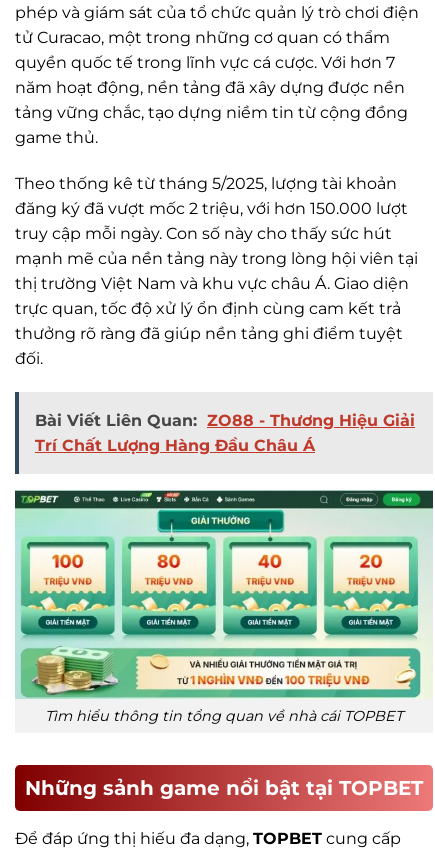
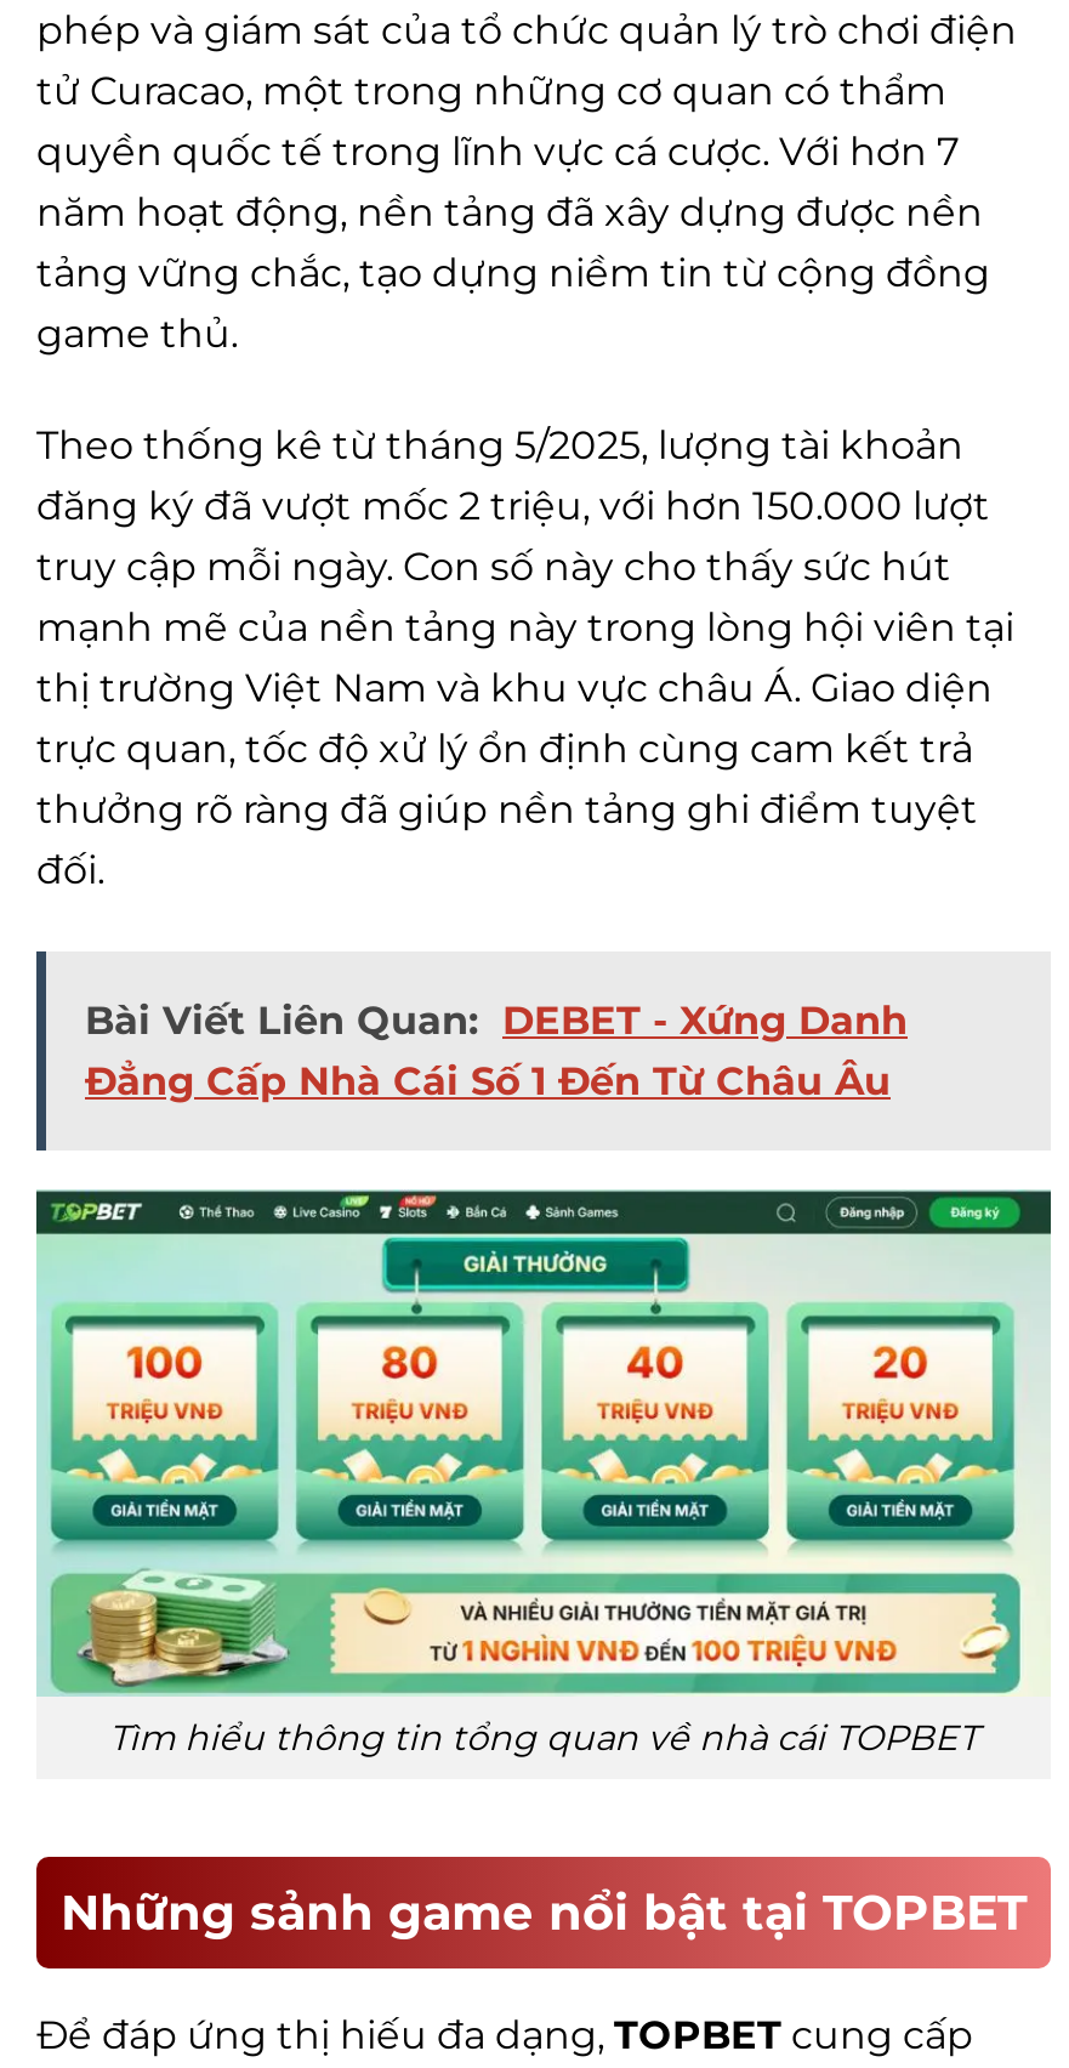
- Bài Viết Liên Quan: ZO88 - Thương Hiệu Giải
- Trí Chất Lượng Hàng Đầu Châu Á
+ Bài Viết Liên Quan: DEBET - Xứng Danh
+ Đẳng Cấp Nhà Cái Số 1 Đến Từ Châu Âu
